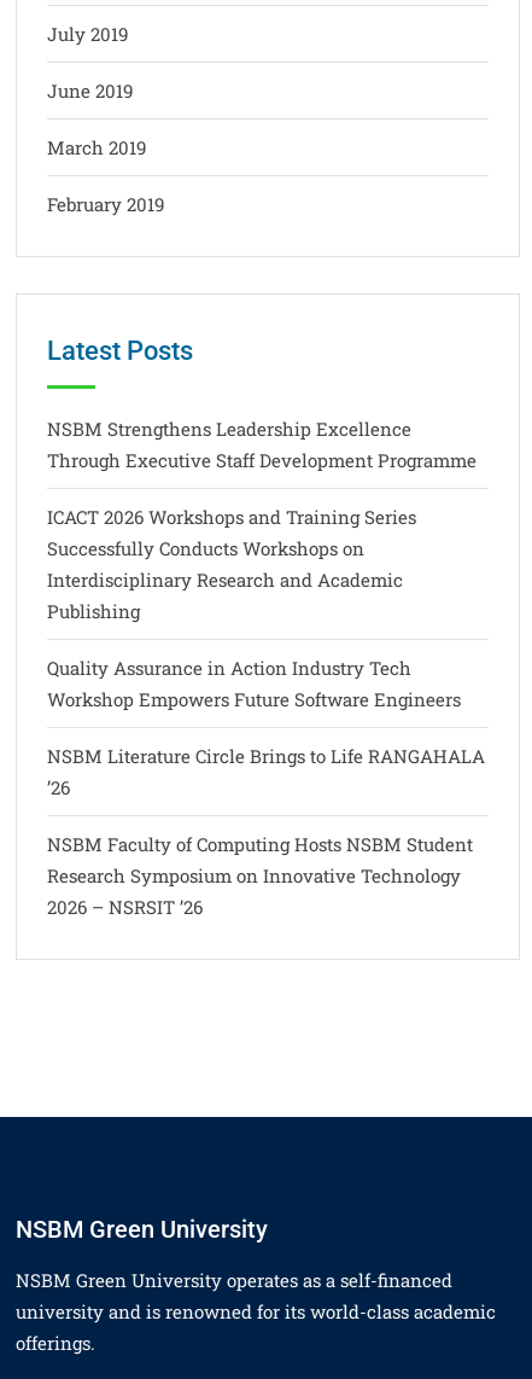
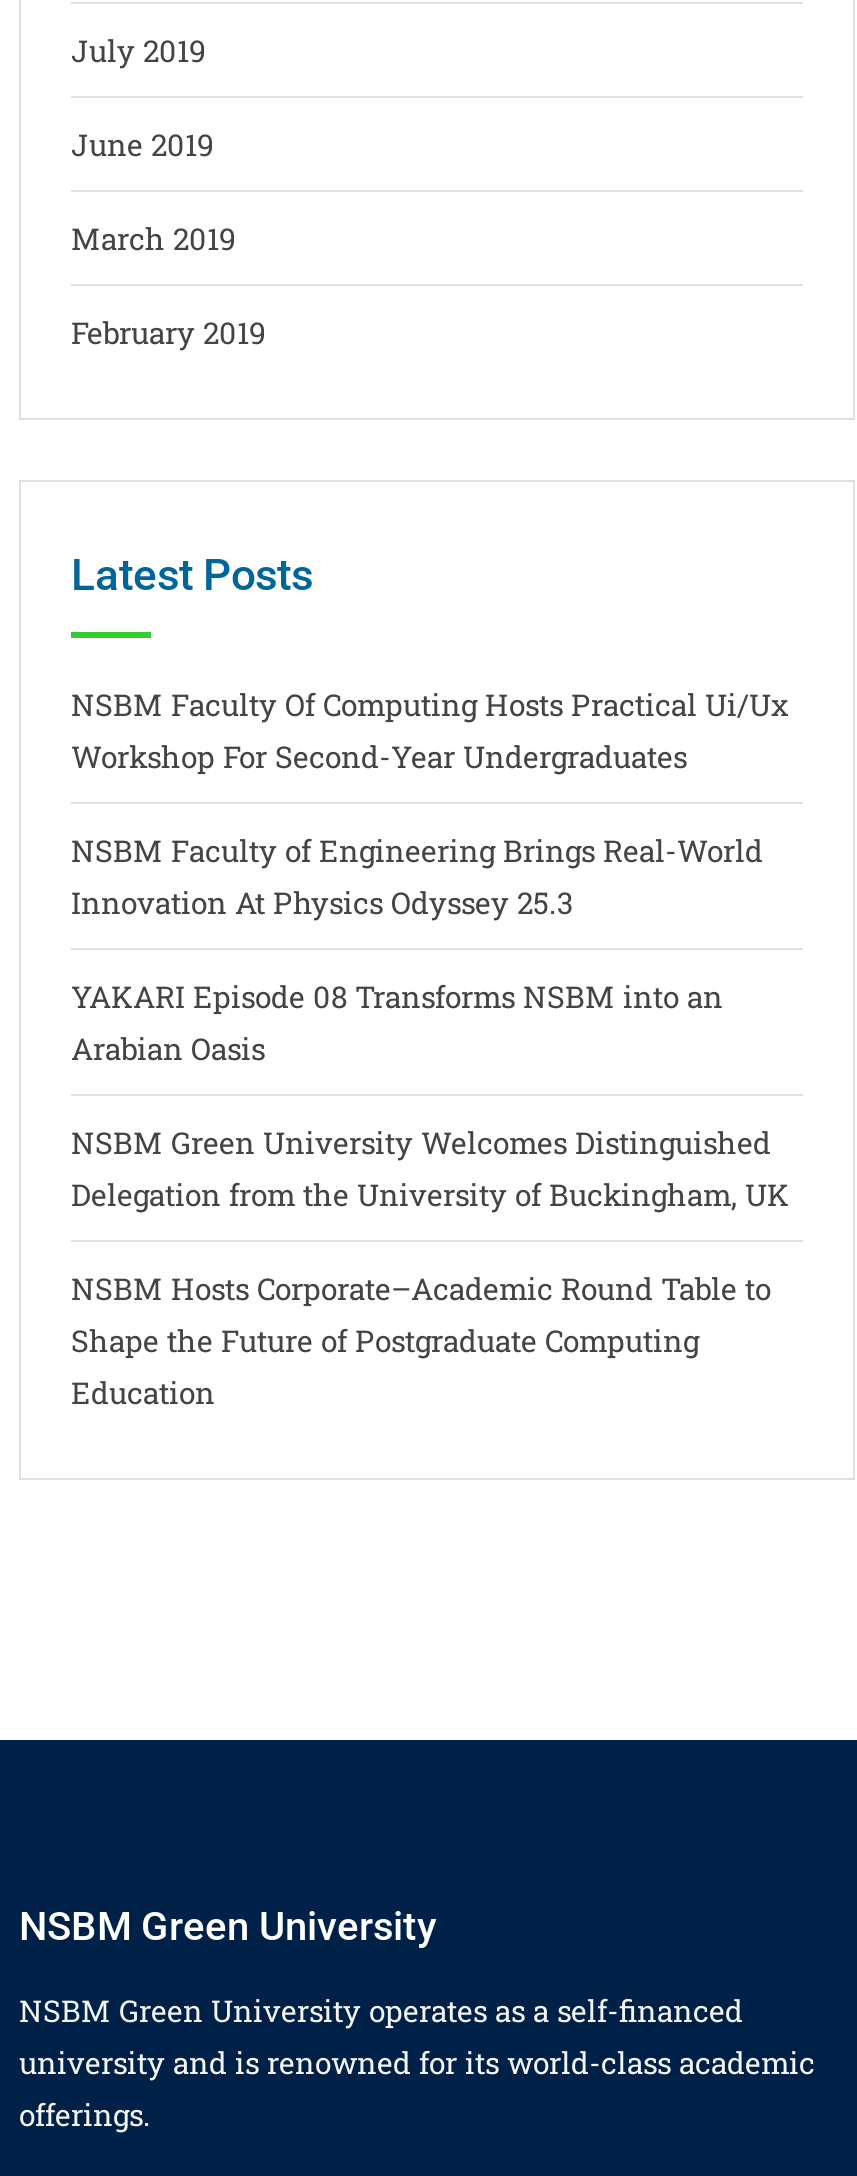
- NSBM Strengthens Leadership Excellence
- Through Executive Staff Development Programme
+ NSBM Faculty Of Computing Hosts Practical Ui/Ux
+ Workshop For Second-Year Undergraduates

- ICACT 2026 Workshops and Training Series
- Successfully Conducts Workshops on
- Interdisciplinary Research and Academic
- Publishing
+ NSBM Faculty of Engineering Brings Real-World
+ Innovation At Physics Odyssey 25.3

- Quality Assurance in Action Industry Tech
- Workshop Empowers Future Software Engineers
+ YAKARI Episode 08 Transforms NSBM into an
+ Arabian Oasis

- NSBM Literature Circle Brings to Life RANGAHALA
- ’26
+ NSBM Green University Welcomes Distinguished
+ Delegation from the University of Buckingham, UK

- NSBM Faculty of Computing Hosts NSBM Student
- Research Symposium on Innovative Technology
- 2026 – NSRSIT ’26
+ NSBM Hosts Corporate–Academic Round Table to
+ Shape the Future of Postgraduate Computing
+ Education
